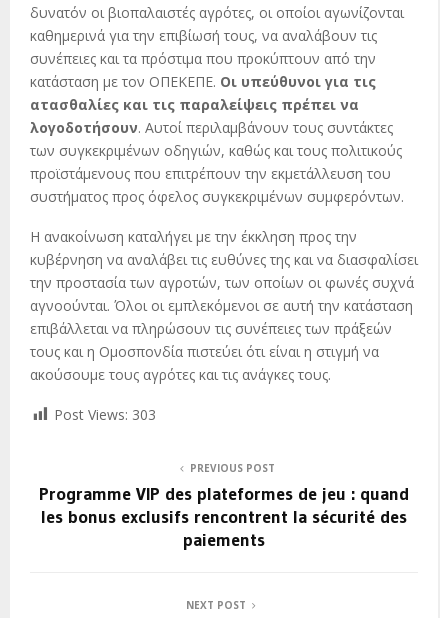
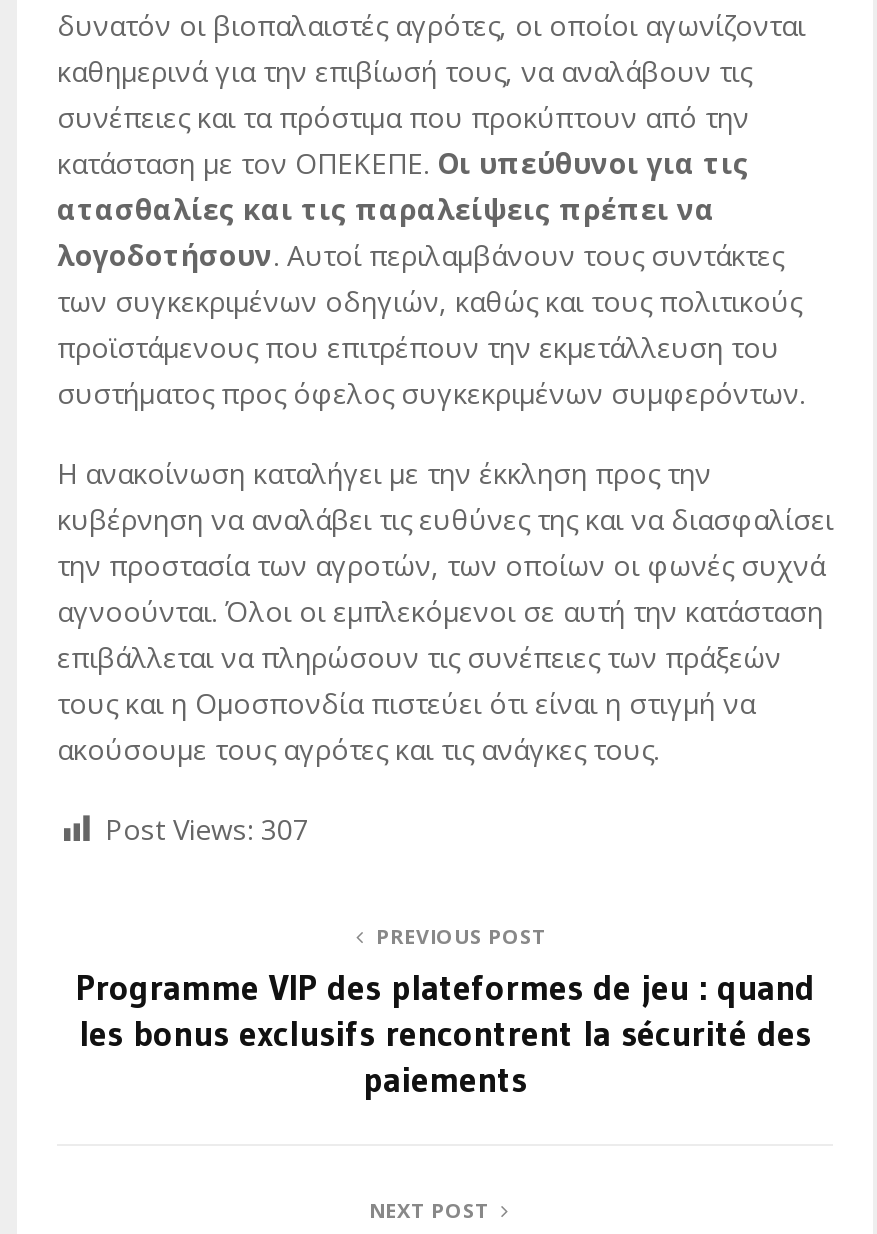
- Post Views: 303
+ Post Views: 307
